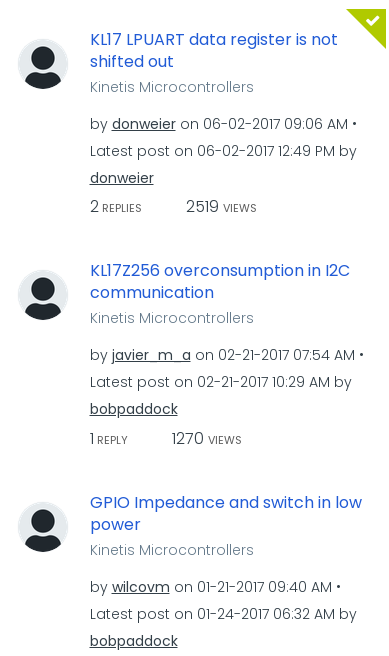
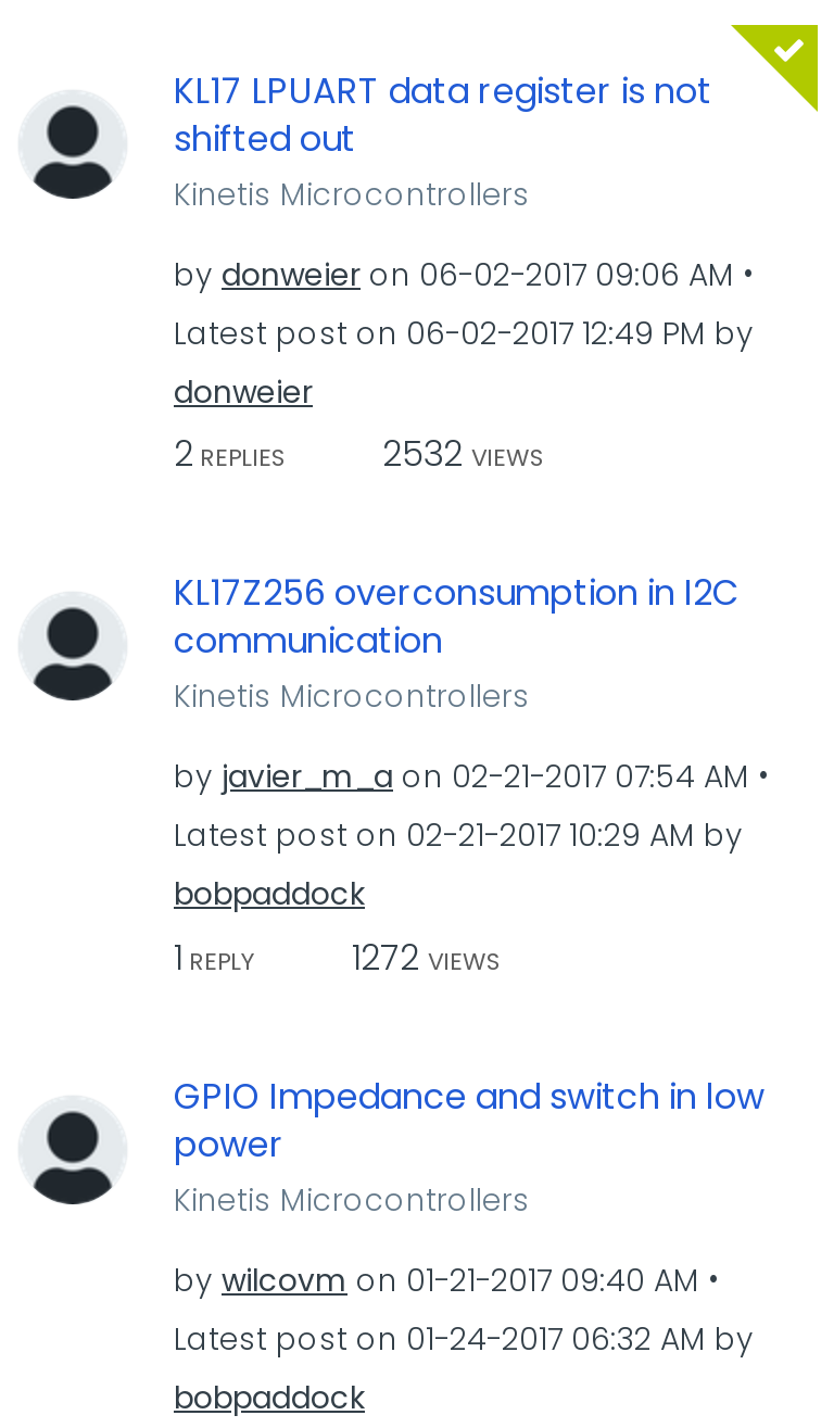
- 2 REPLIES 2519 VIEWS
+ 2 REPLIES 2532 VIEWS

- 1 REPLY 1270 VIEWS
+ 1 REPLY 1272 VIEWS
